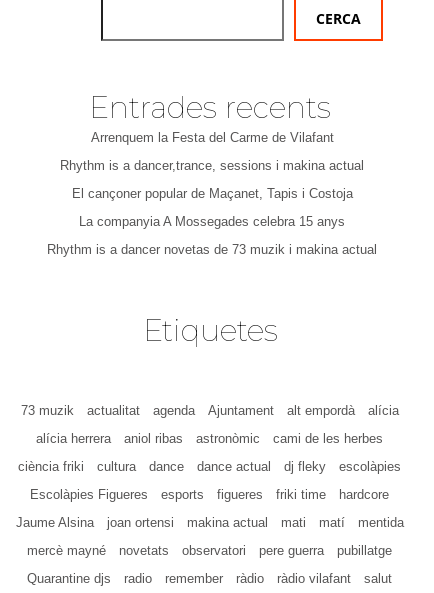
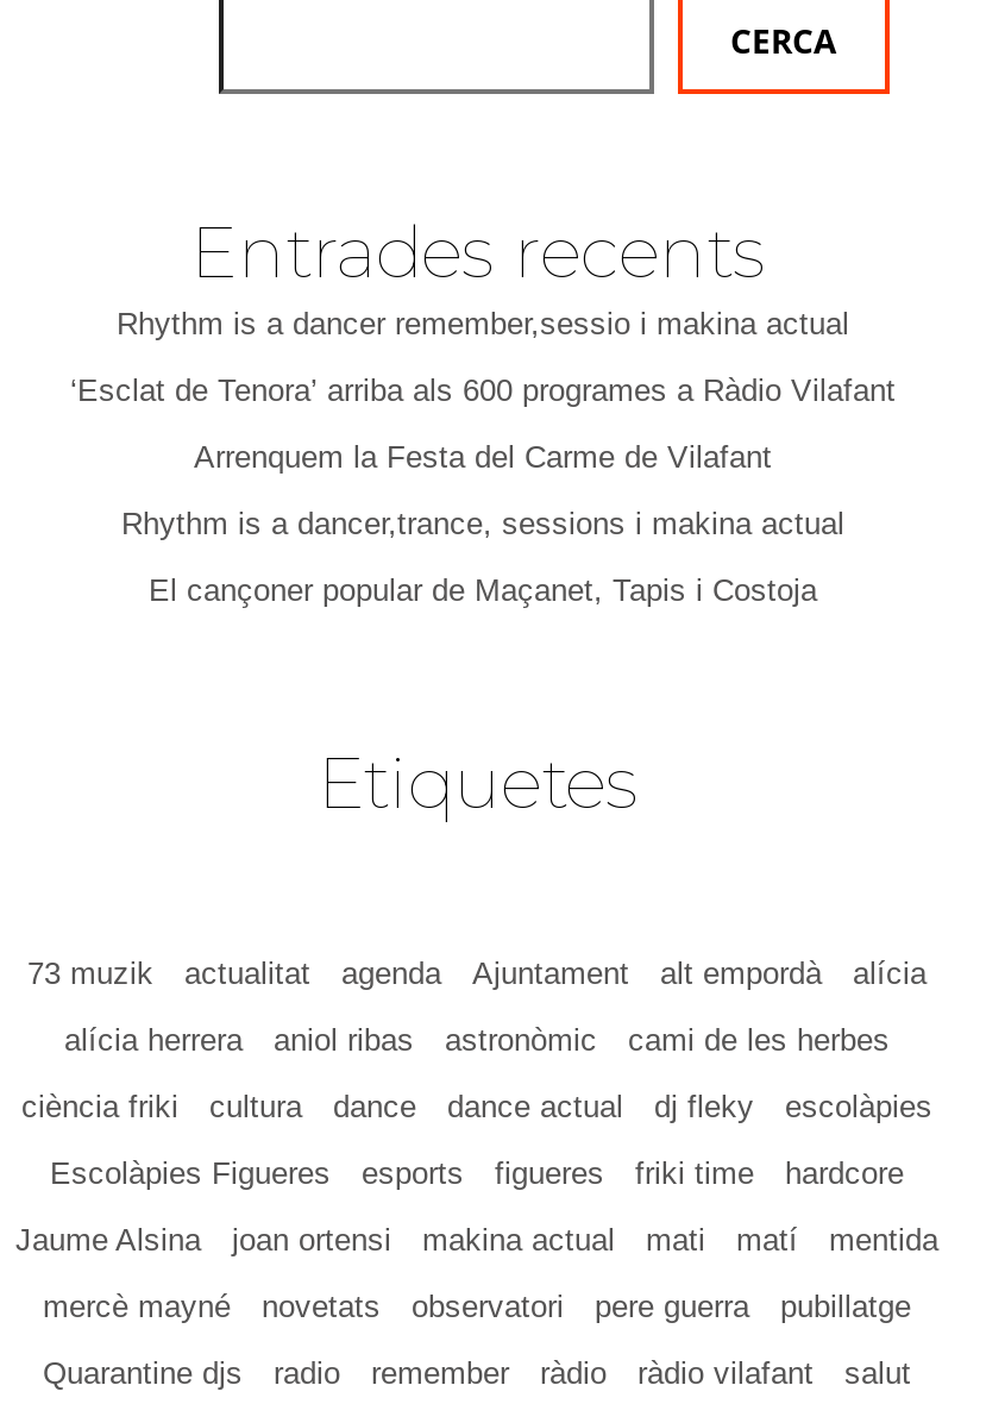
+ Rhythm is a dancer remember,sessio i makina actual
+ ‘Esclat de Tenora’ arriba als 600 programes a Ràdio Vilafant

moved down: Arrenquem la Festa del Carme de Vilafant | Rhythm is a dancer,trance, sessions i makina actual | El cançoner popular de Maçanet, Tapis i Costoja

- La companyia A Mossegades celebra 15 anys
- Rhythm is a dancer novetas de 73 muzik i makina actual
